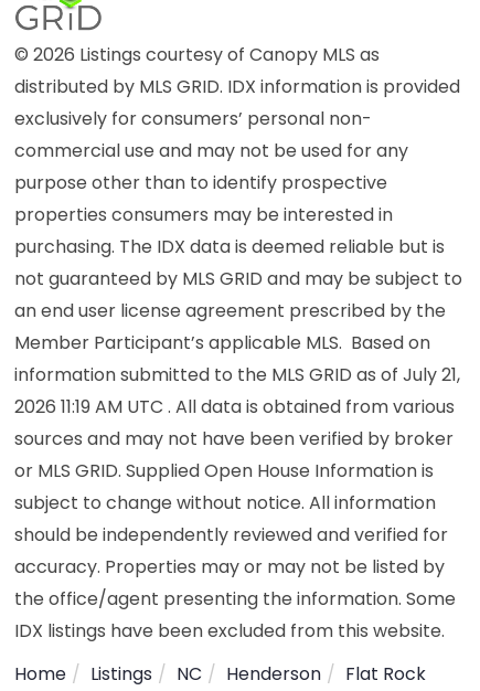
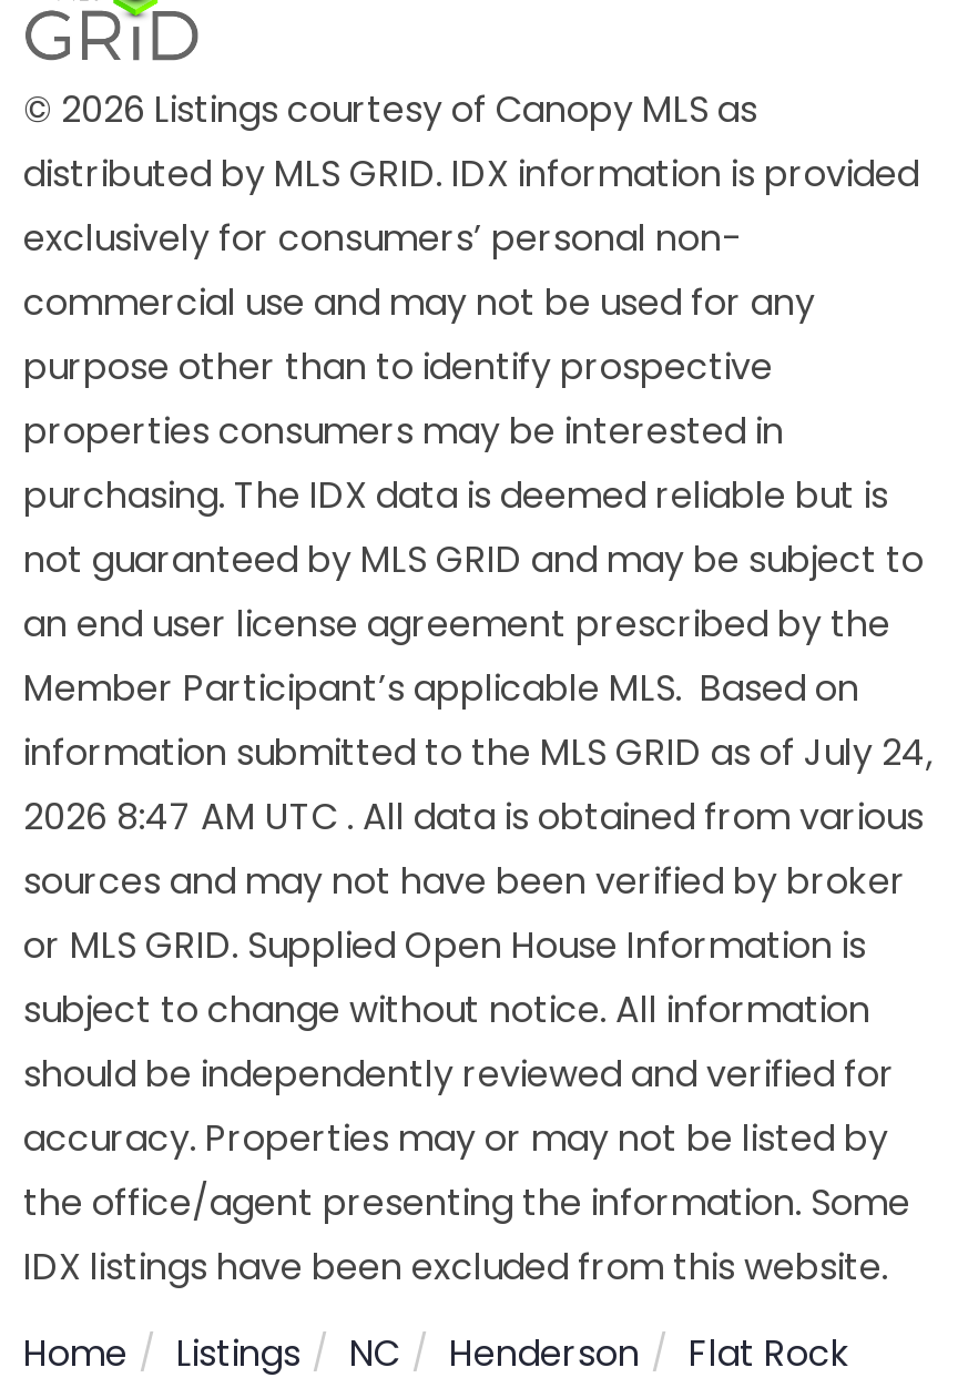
- information submitted to the MLS GRID as of July 21,
+ information submitted to the MLS GRID as of July 24,

- 2026 11:19 AM UTC . All data is obtained from various
+ 2026 8:47 AM UTC . All data is obtained from various
